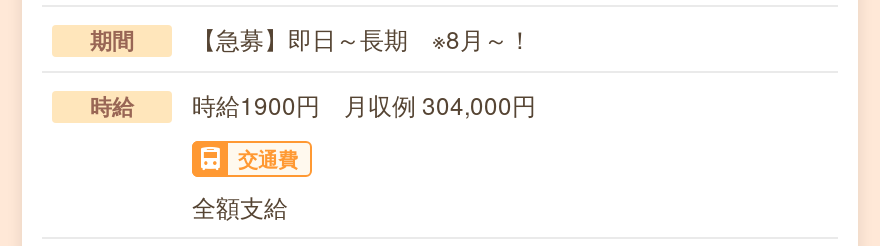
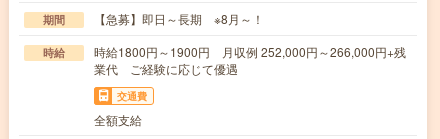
- 時給1900円 月収例 304,000円
+ 時給1800円～1900円 月収例 252,000円～266,000円+残
+ 業代 ご経験に応じて優遇
